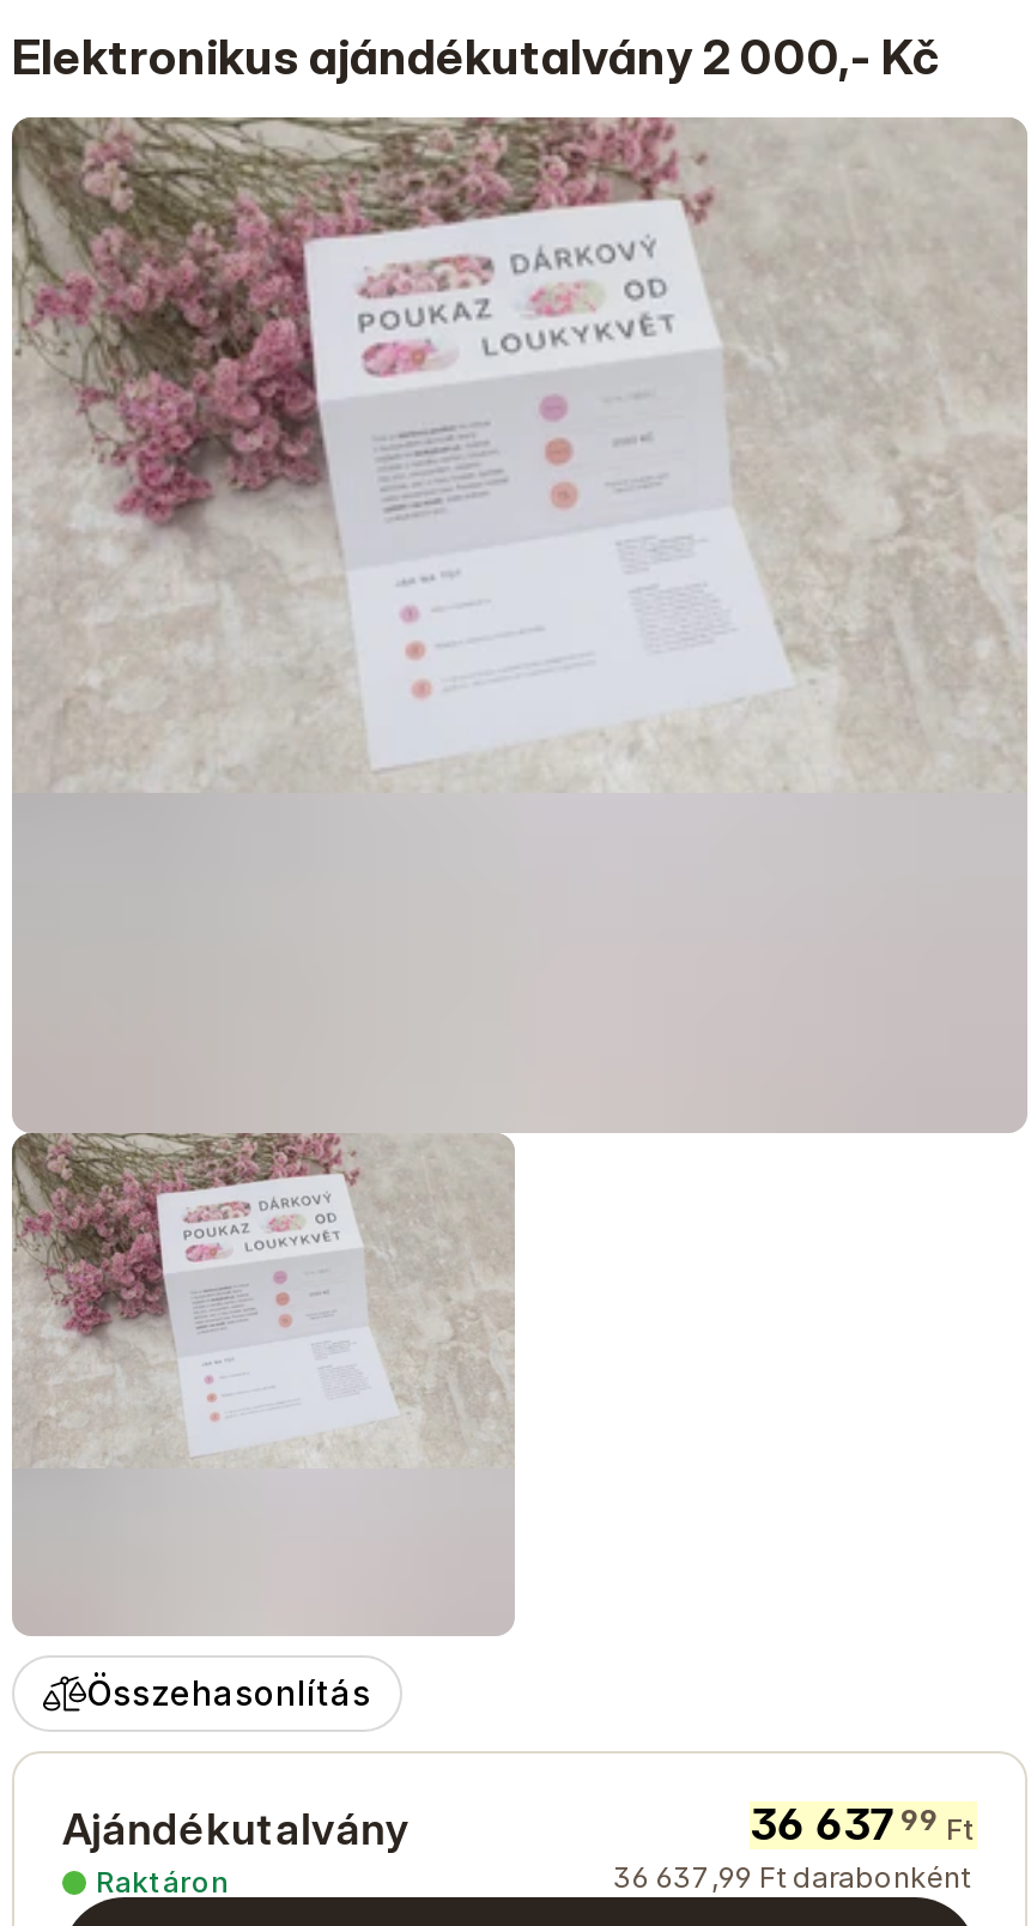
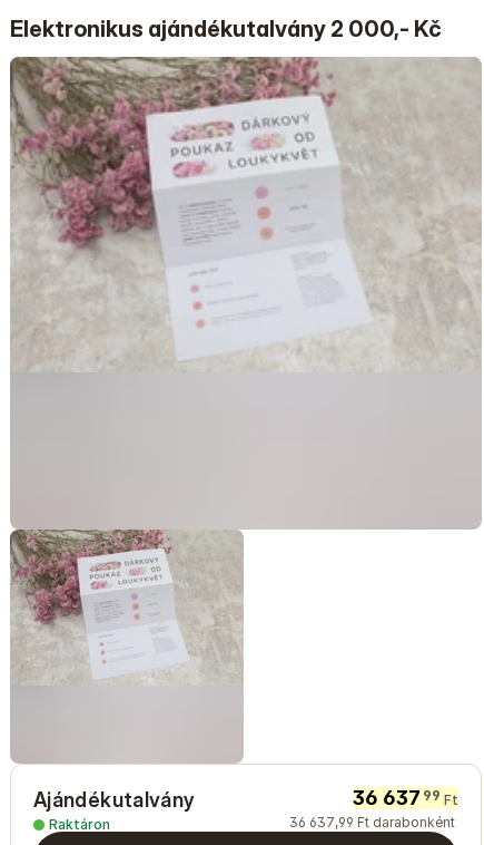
- Összehasonlítás
